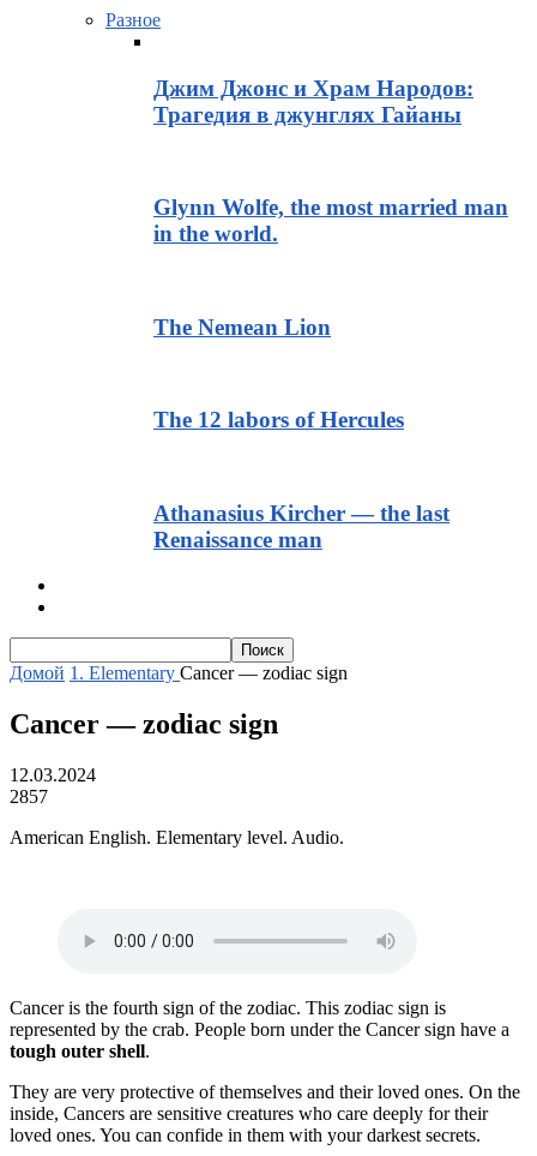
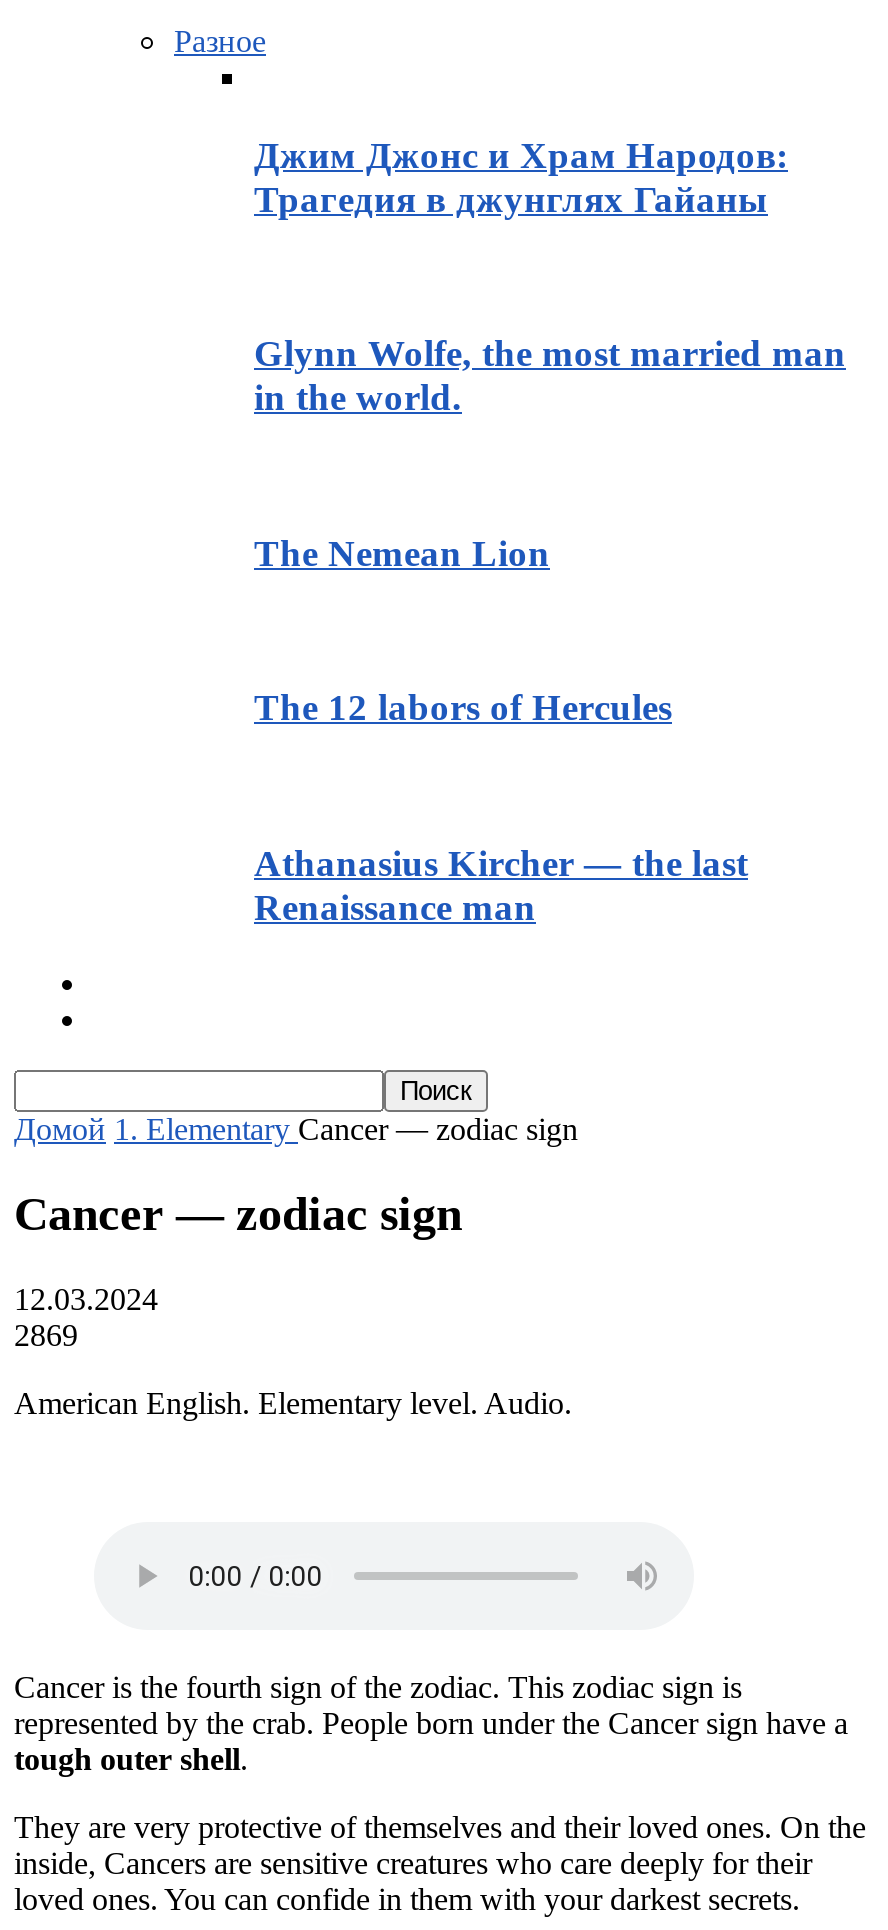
- 2857
+ 2869
